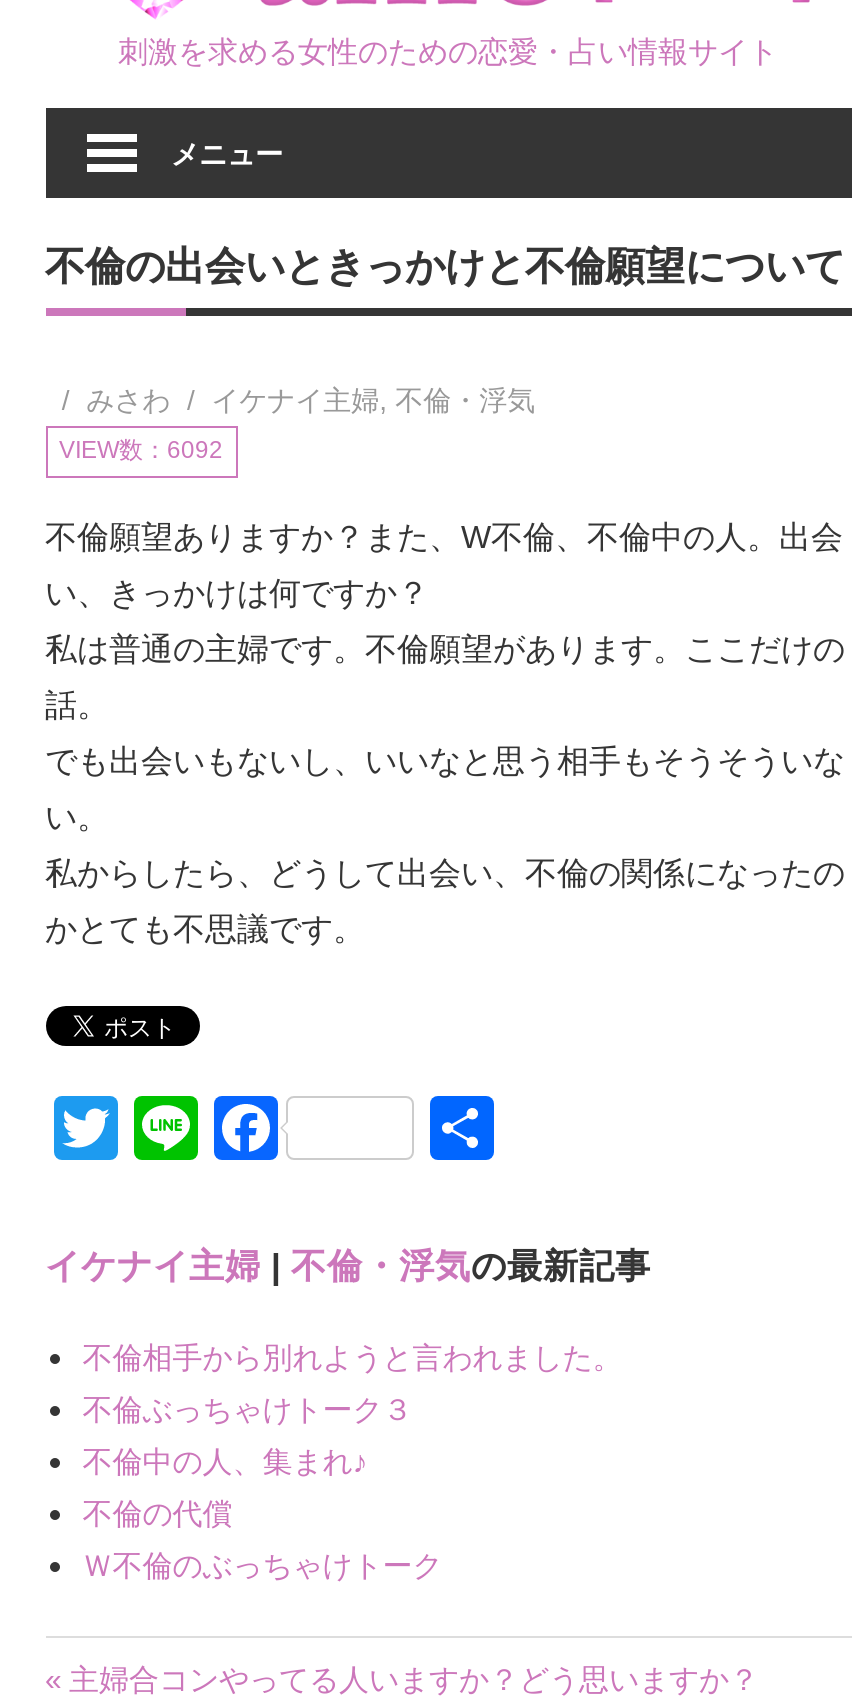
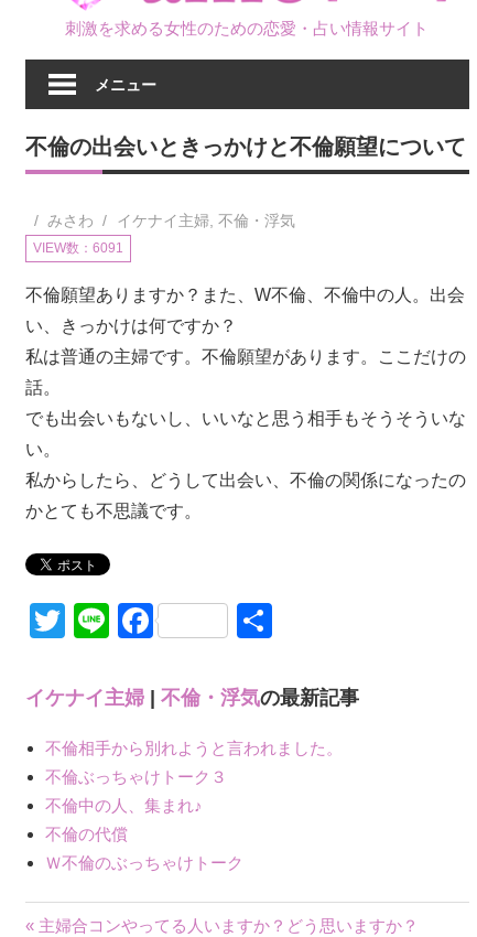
- VIEW数：6092
+ VIEW数：6091
